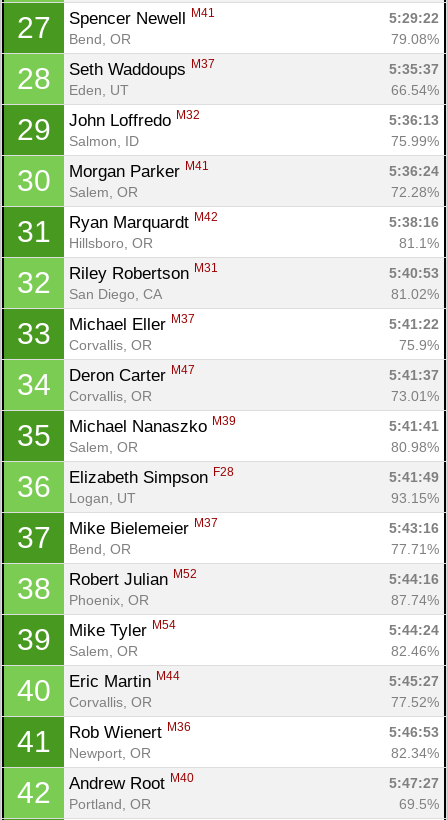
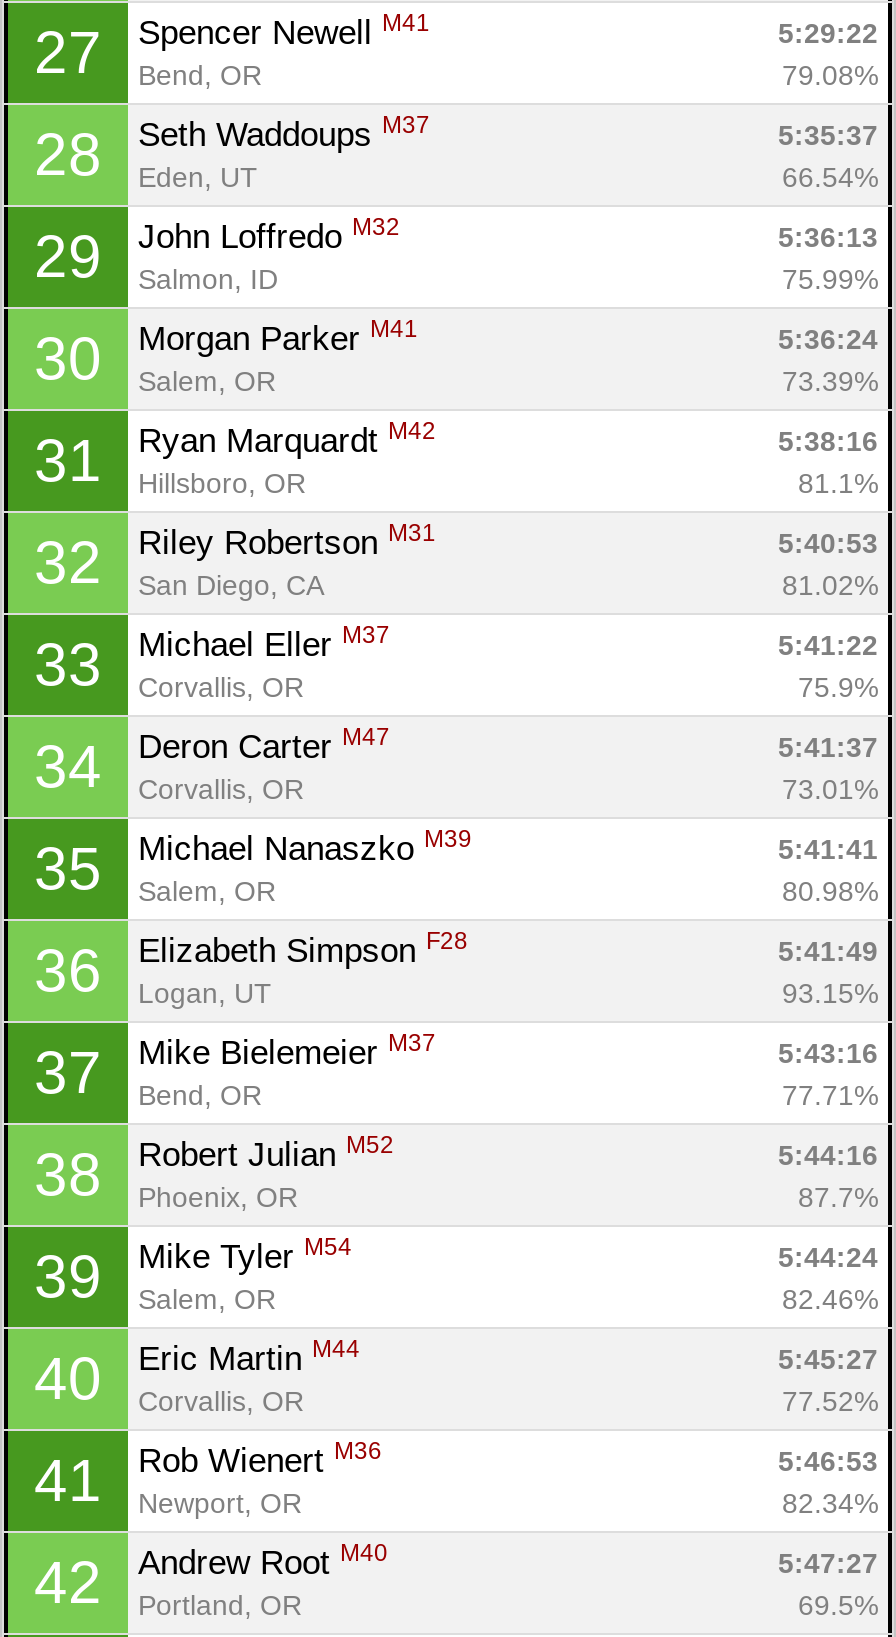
- 72.28%
+ 73.39%

- 87.74%
+ 87.7%
